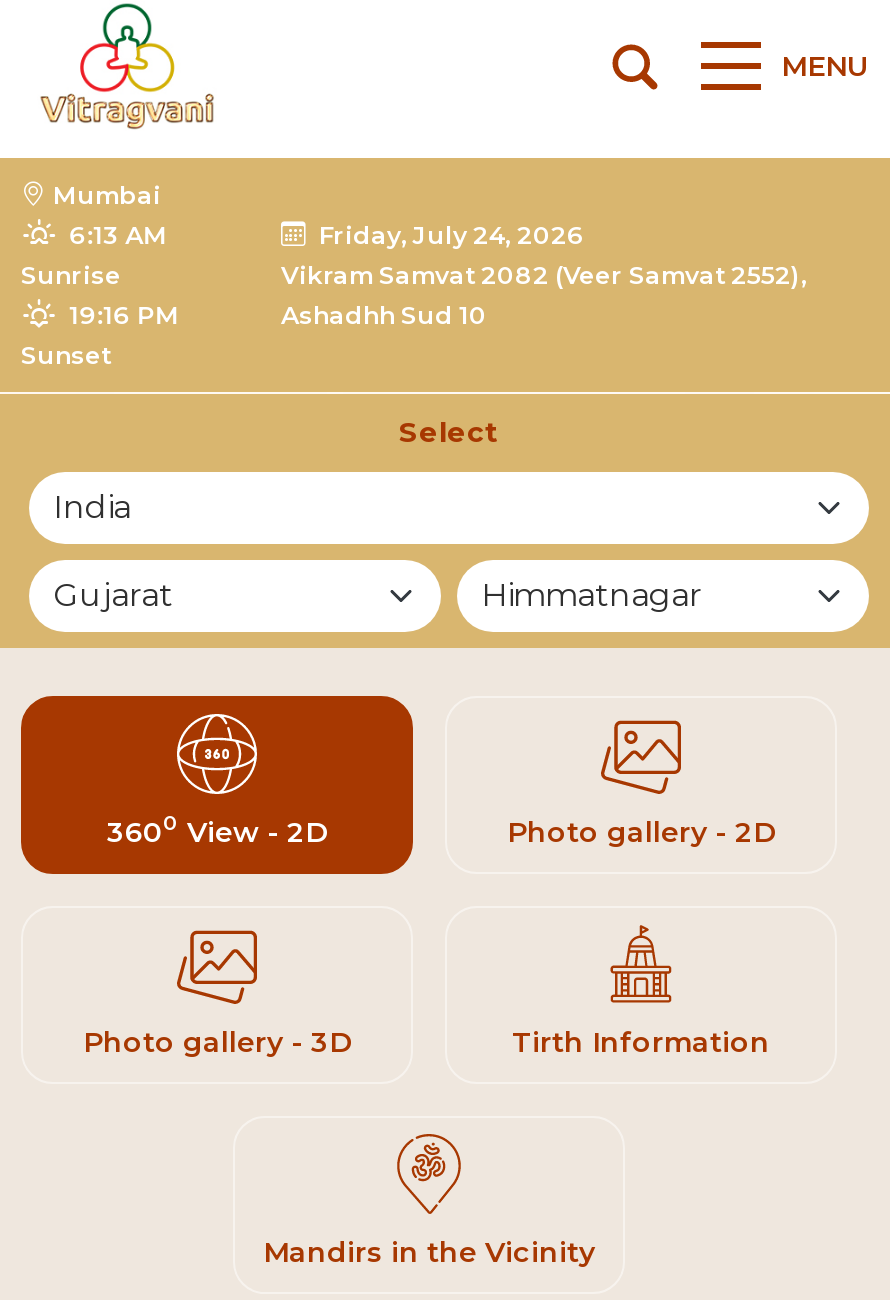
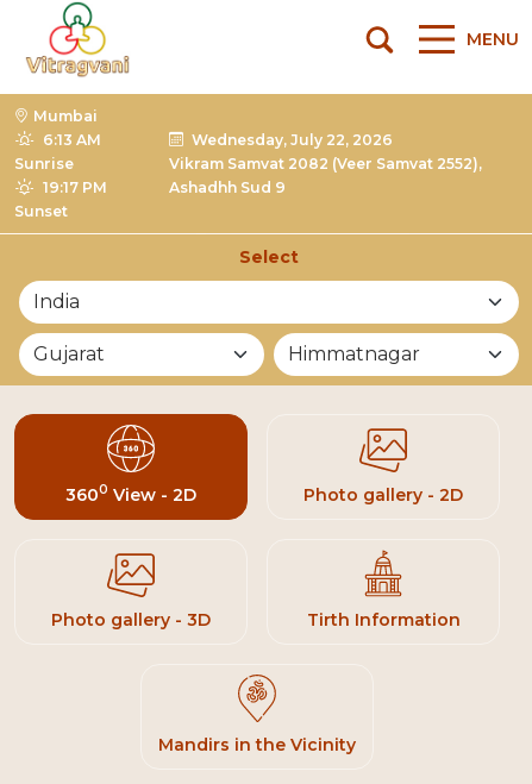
- Friday, July 24, 2026
+ Wednesday, July 22, 2026

- 19:16 PM
+ 19:17 PM

- Ashadhh Sud 10
+ Ashadhh Sud 9
